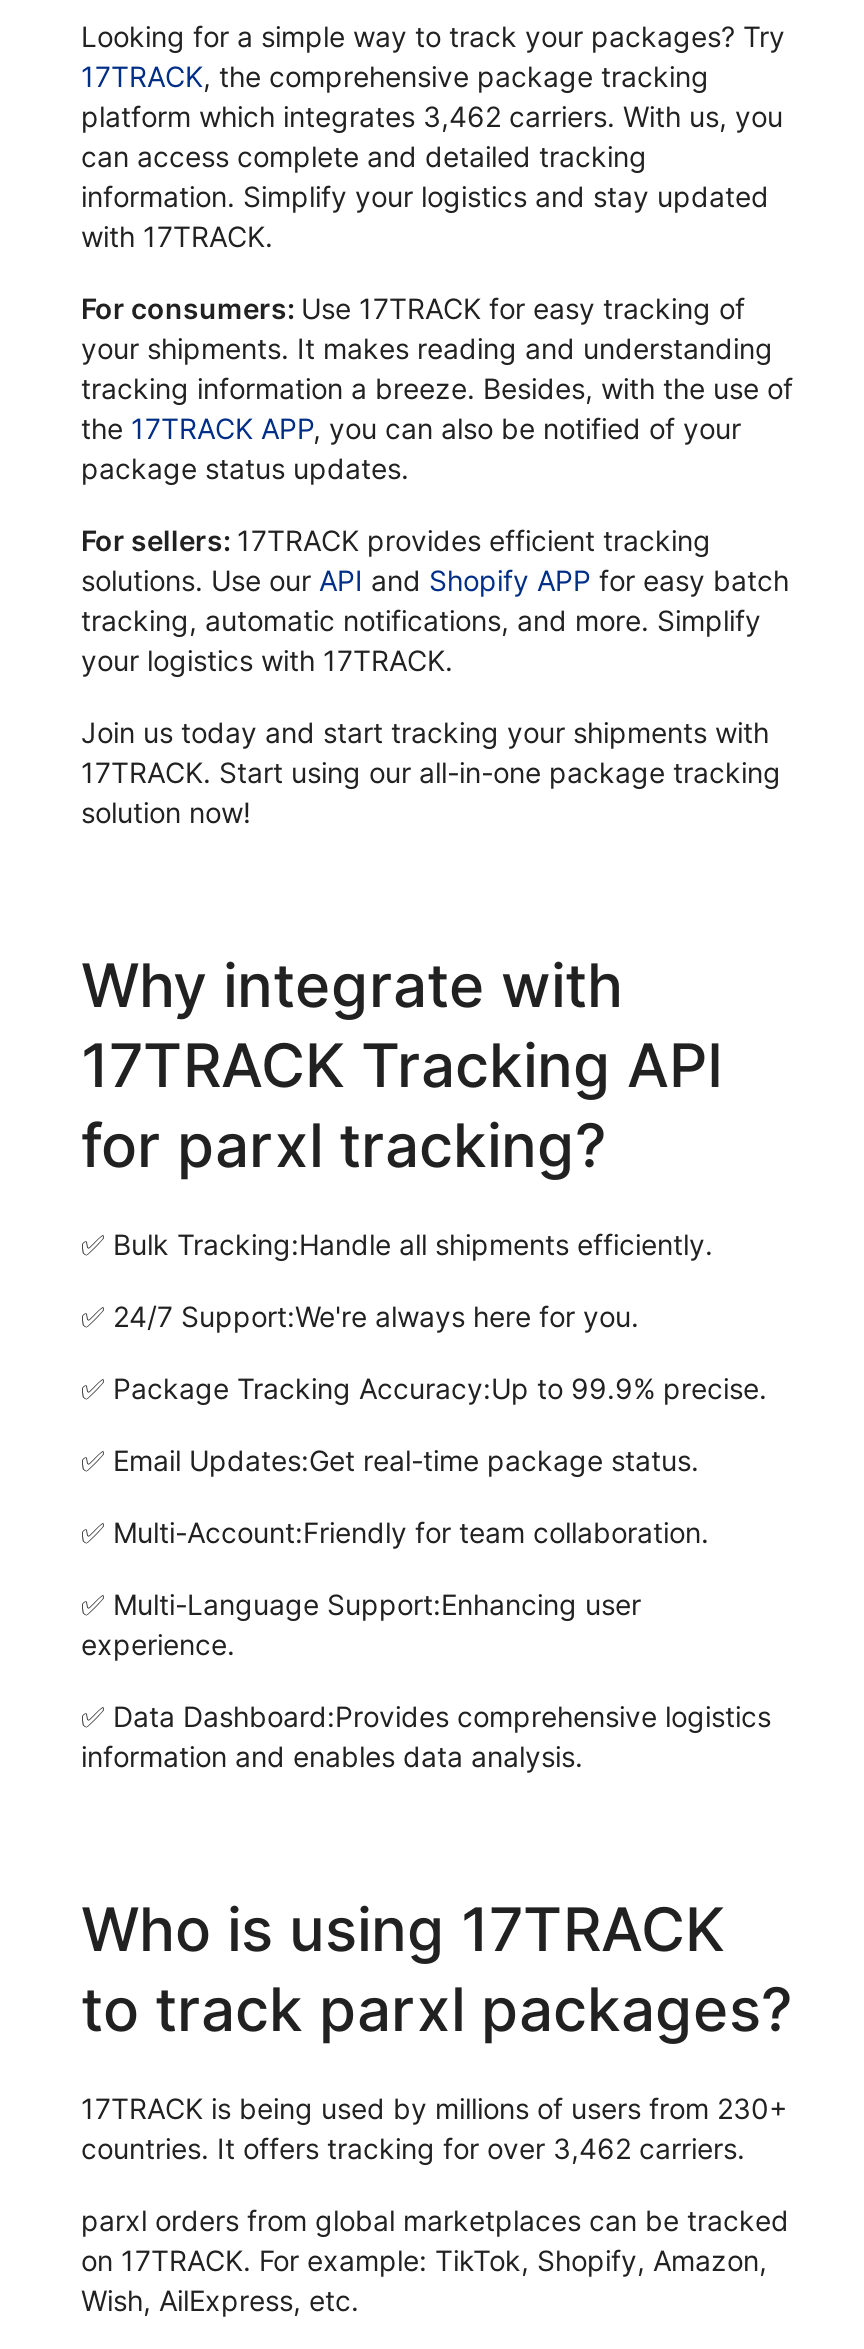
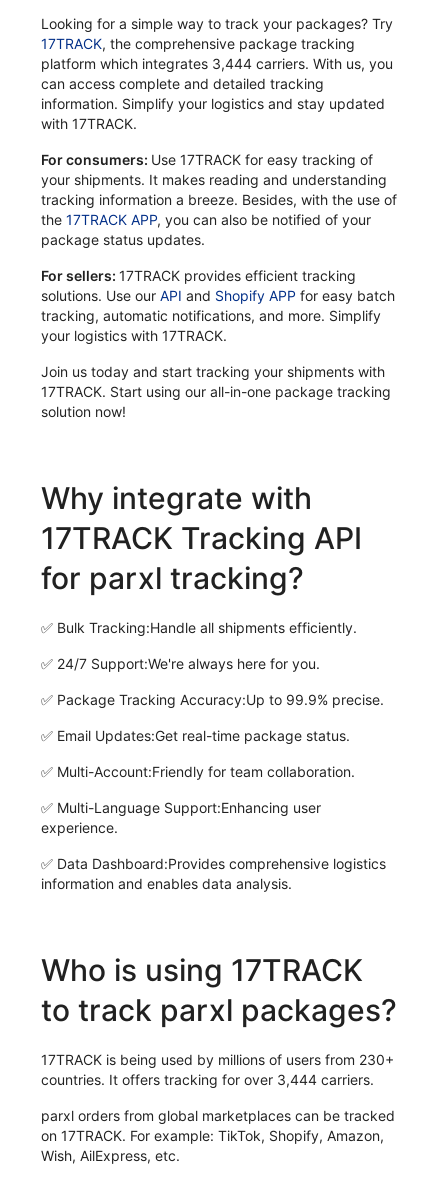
- platform which integrates 3,462 carriers. With us, you
+ platform which integrates 3,444 carriers. With us, you

- countries. It offers tracking for over 3,462 carriers.
+ countries. It offers tracking for over 3,444 carriers.
